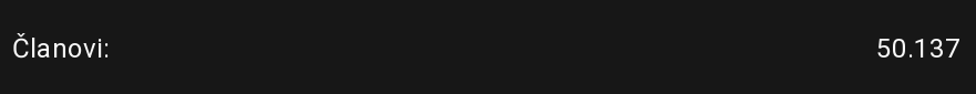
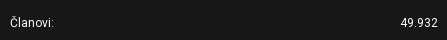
- 50.137
+ 49.932
